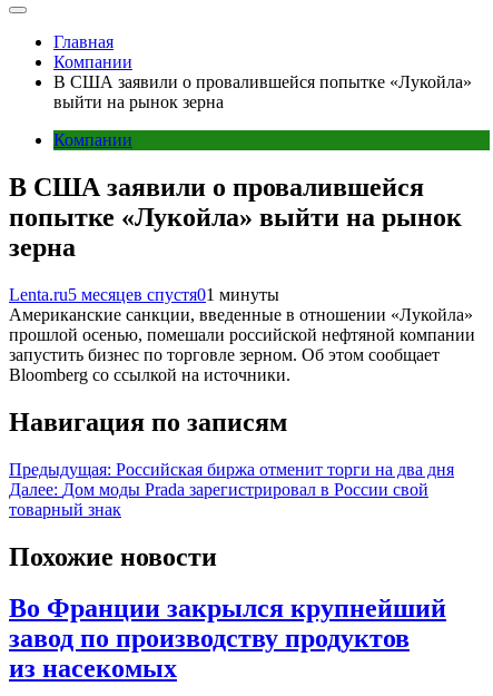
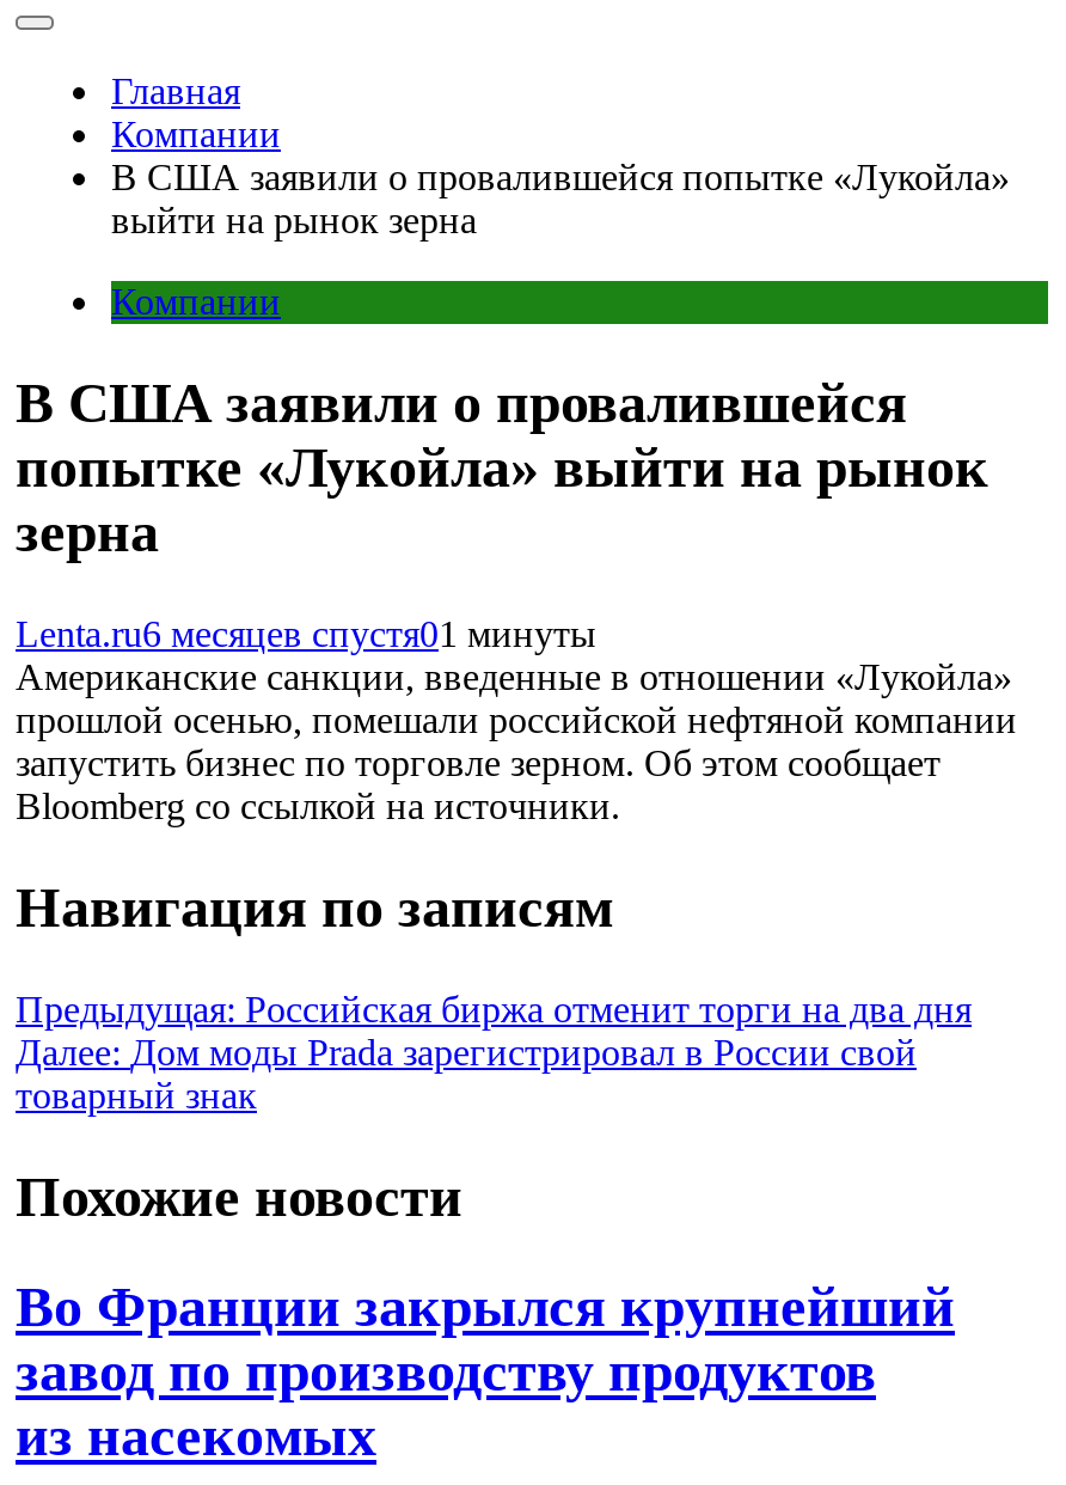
- Lenta.ru5 месяцев спустя01 минуты
+ Lenta.ru6 месяцев спустя01 минуты
